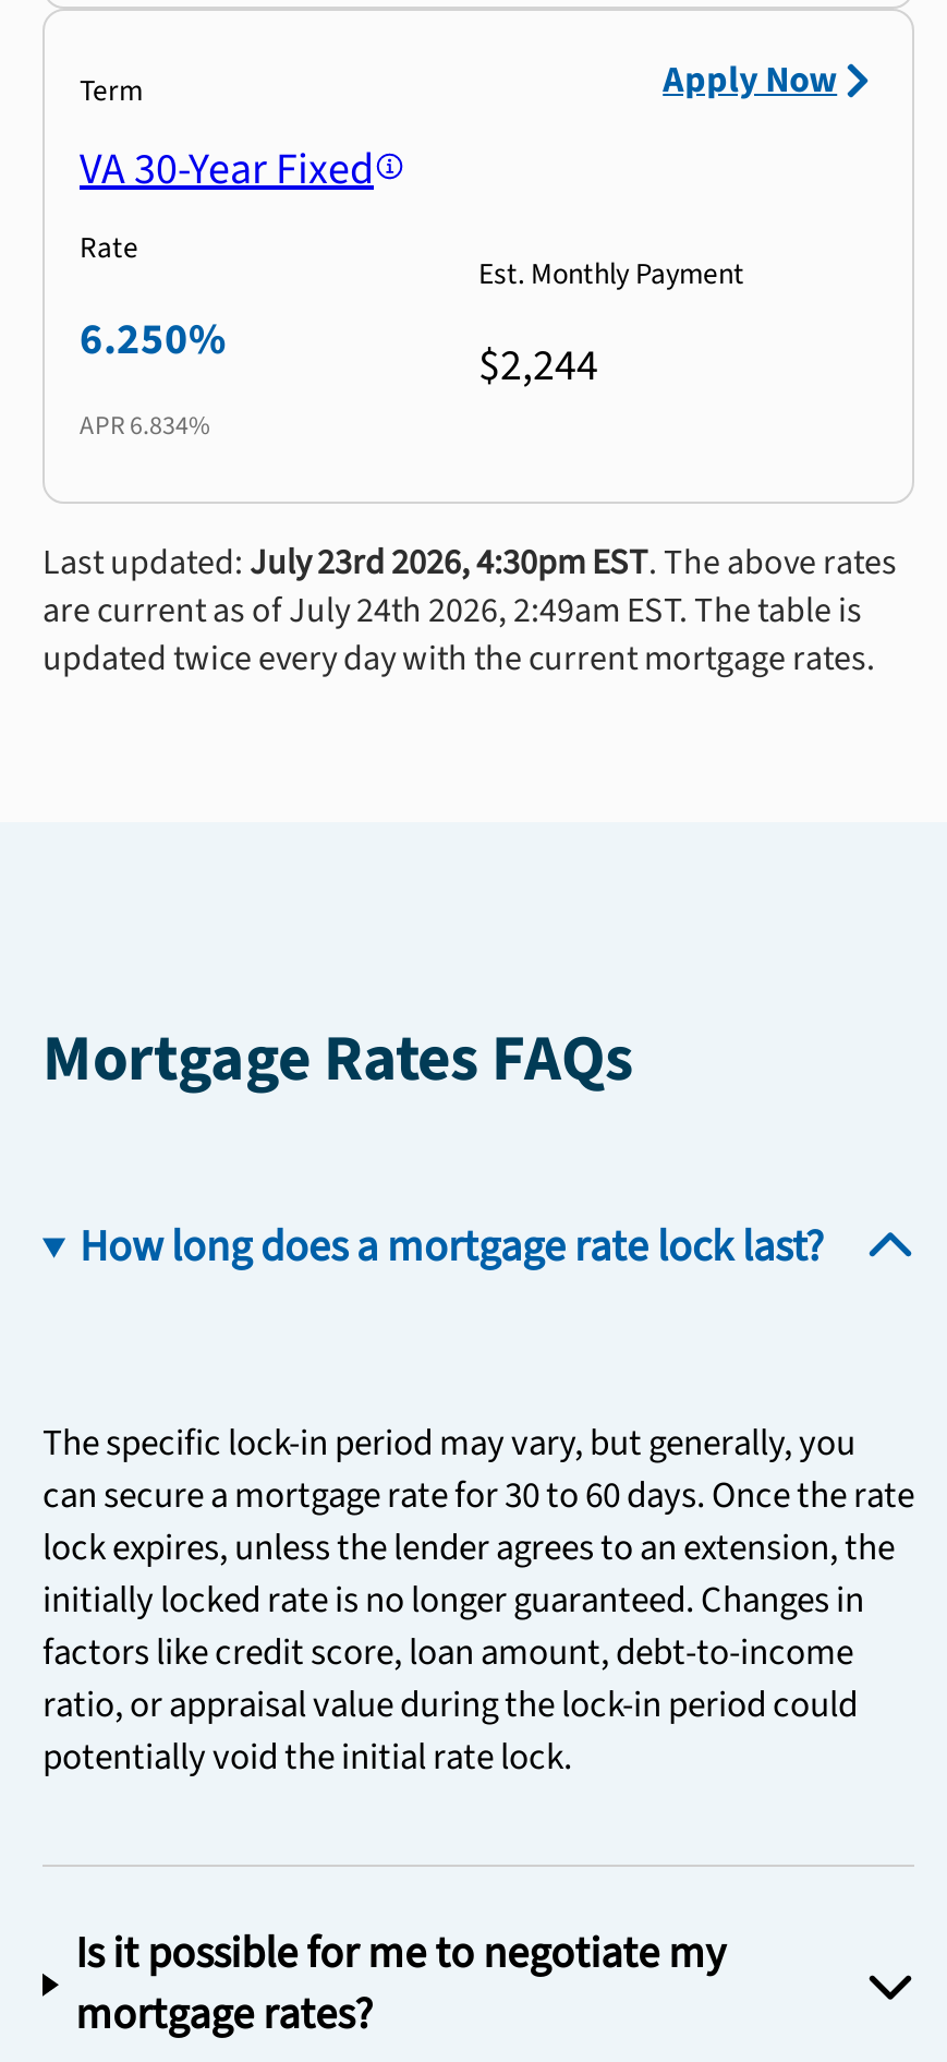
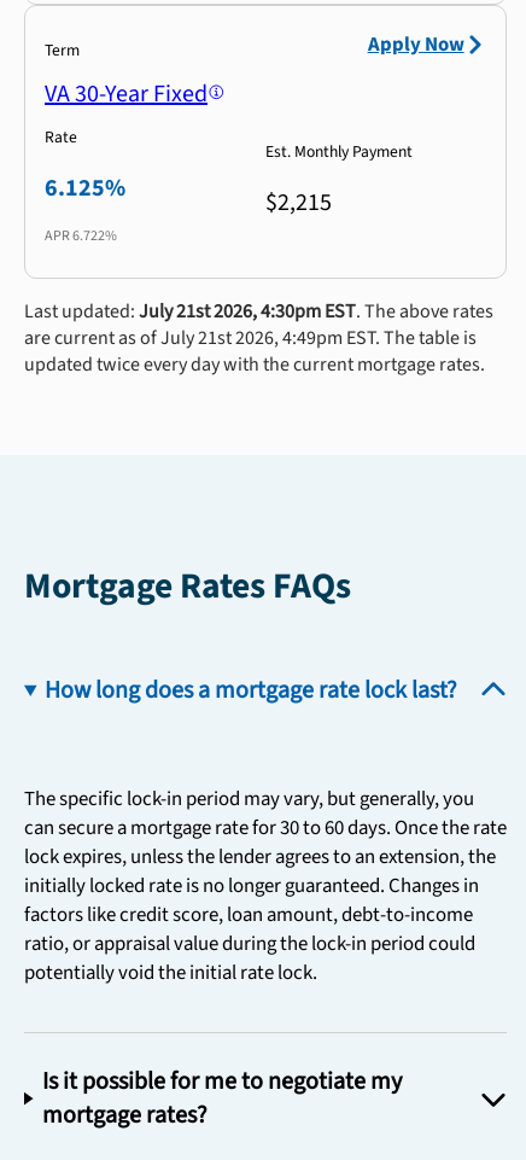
- 6.250%
+ 6.125%

- $2,244
+ $2,215

- APR 6.834%
+ APR 6.722%

- Last updated: July 23rd 2026, 4:30pm EST. The above rates
+ Last updated: July 21st 2026, 4:30pm EST. The above rates

- are current as of July 24th 2026, 2:49am EST. The table is
+ are current as of July 21st 2026, 4:49pm EST. The table is
